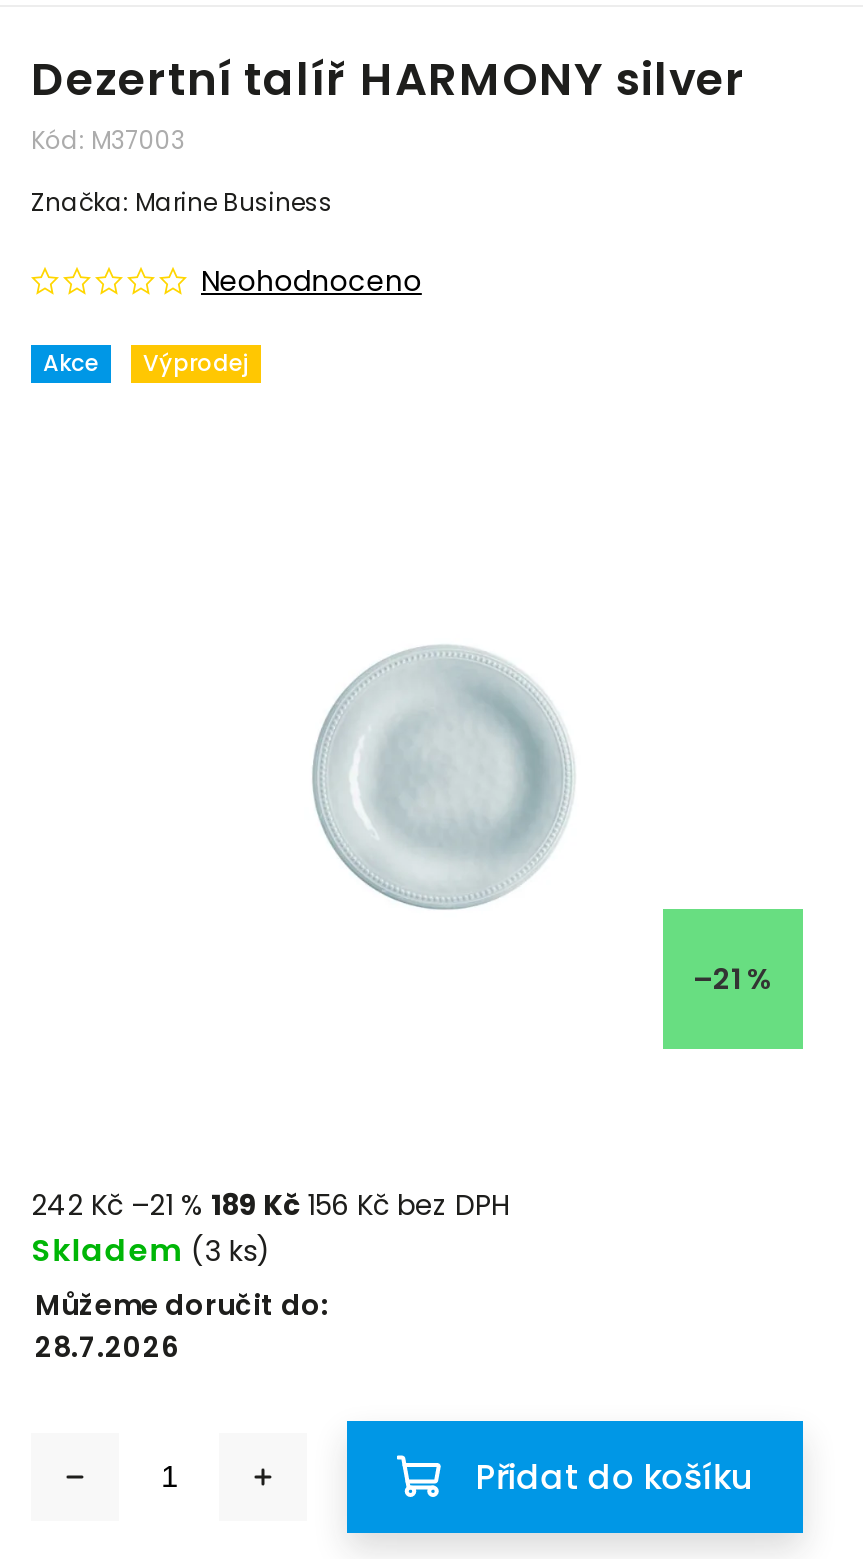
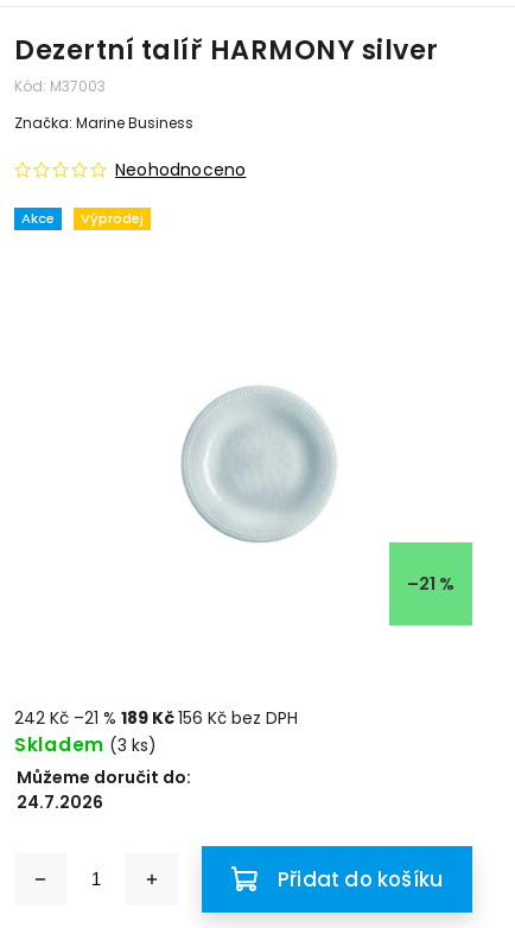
- 28.7.2026
+ 24.7.2026
